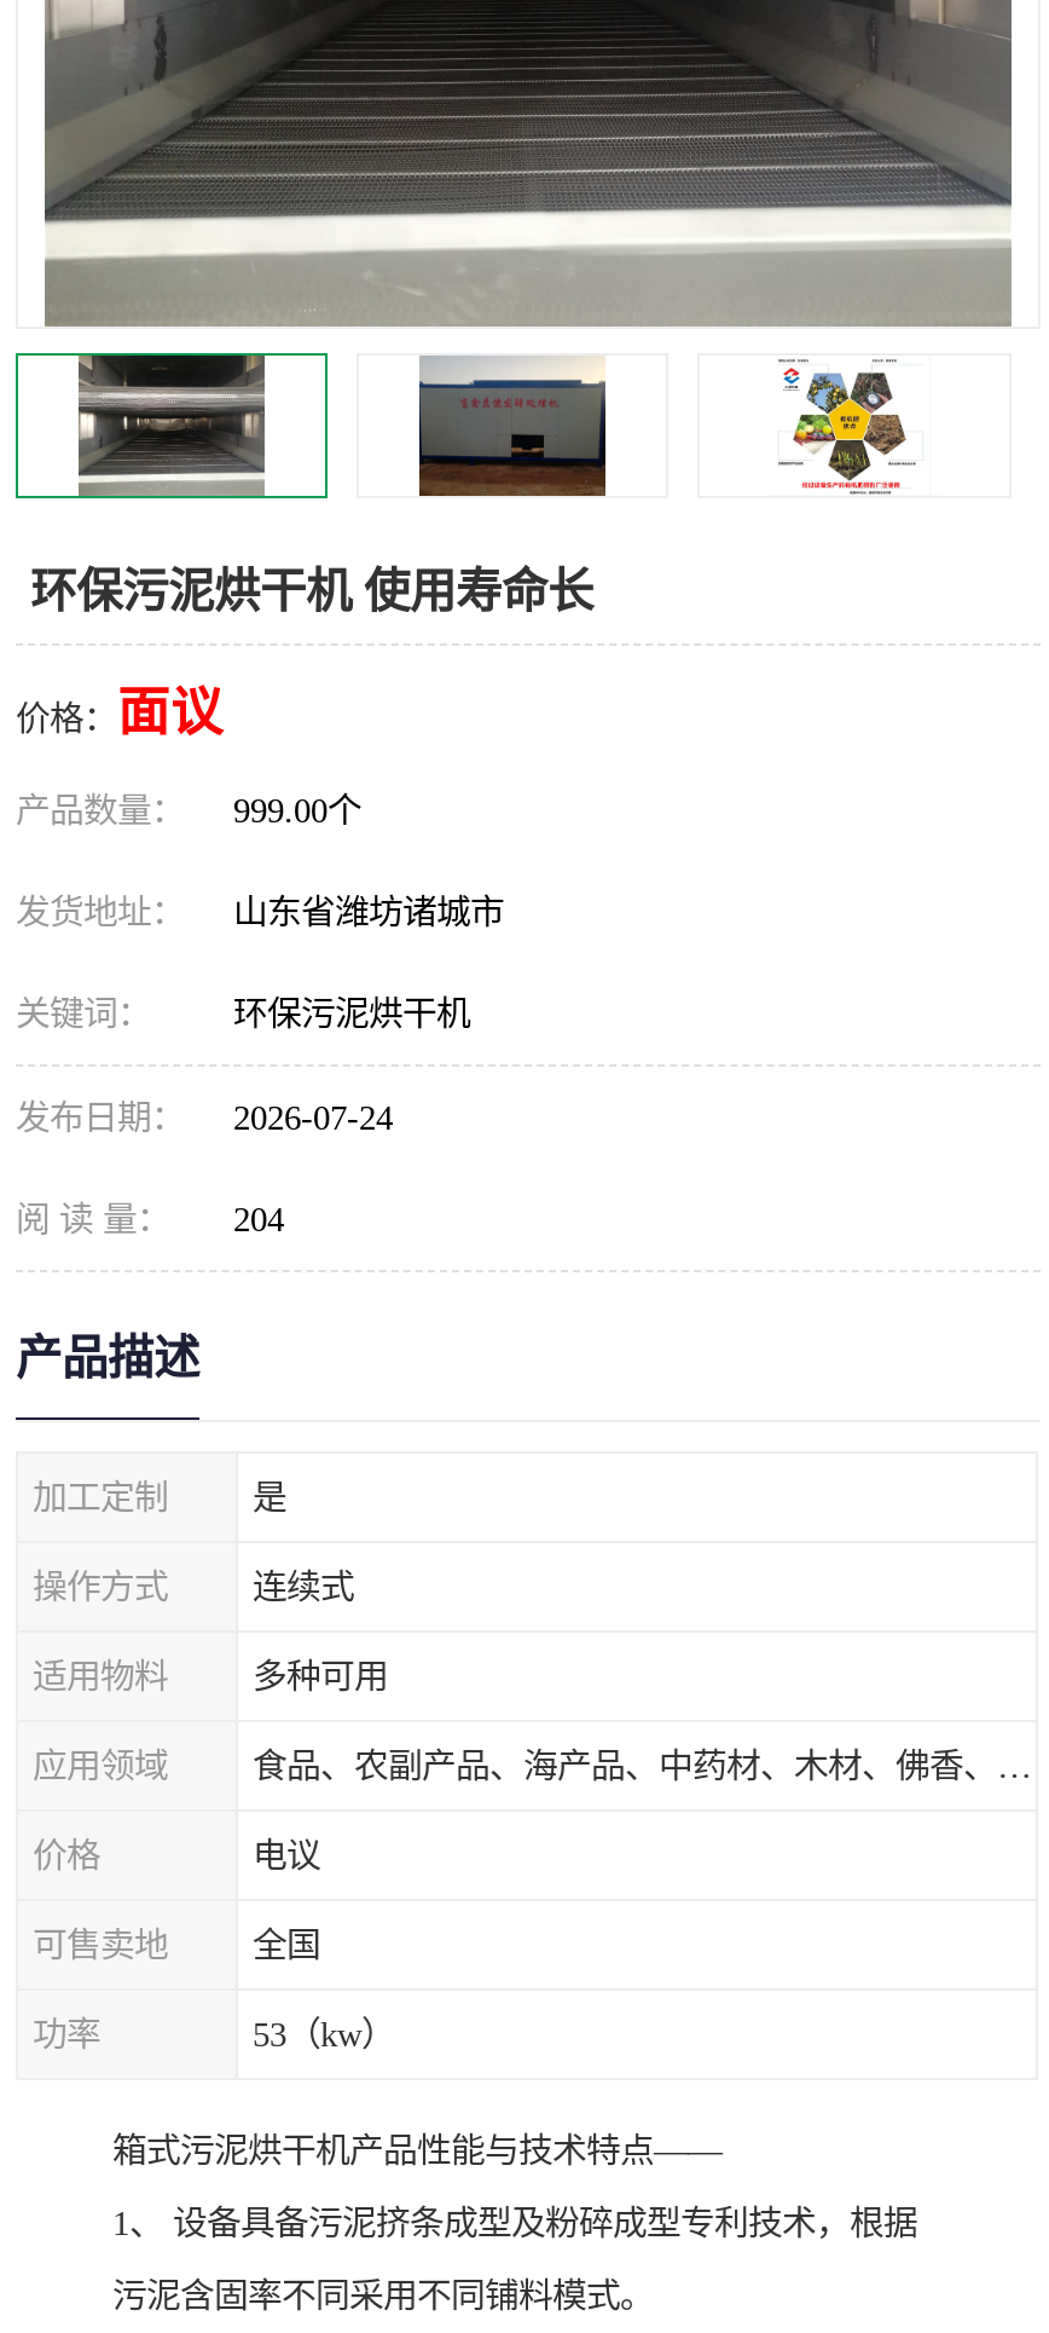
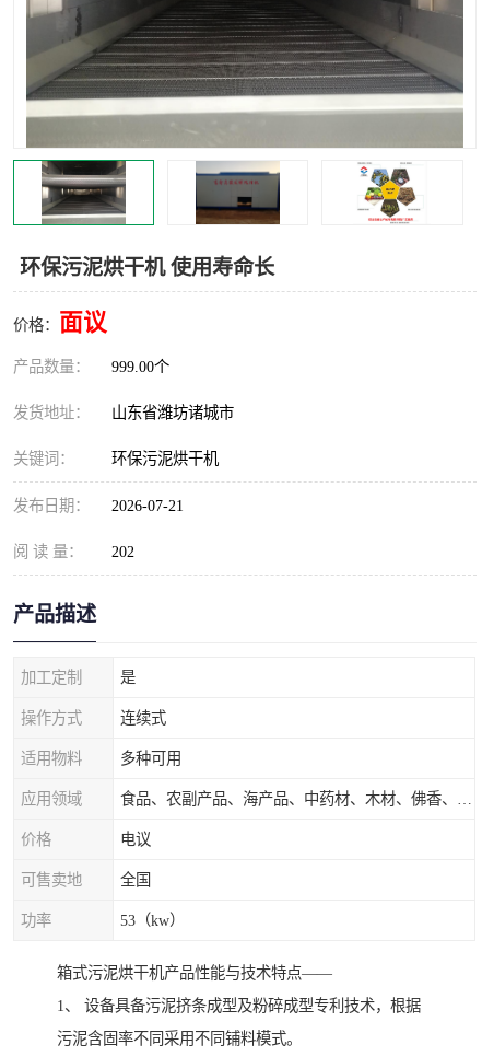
- 发布日期： 2026-07-24
+ 发布日期： 2026-07-21

- 阅 读 量： 204
+ 阅 读 量： 202
